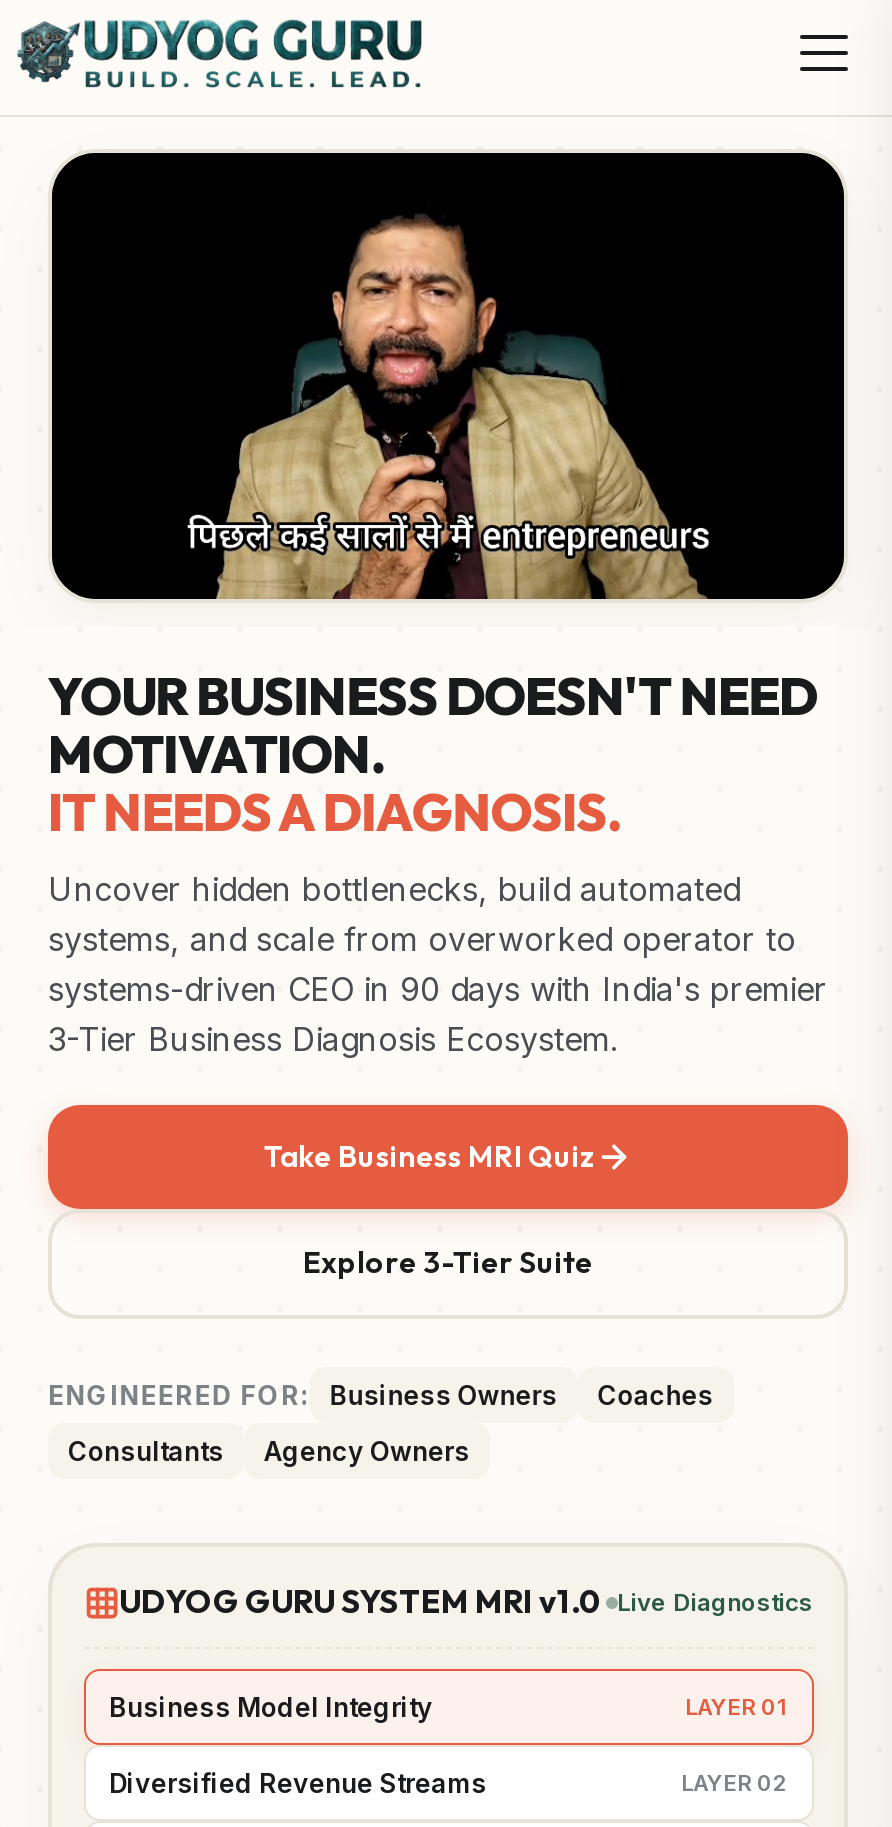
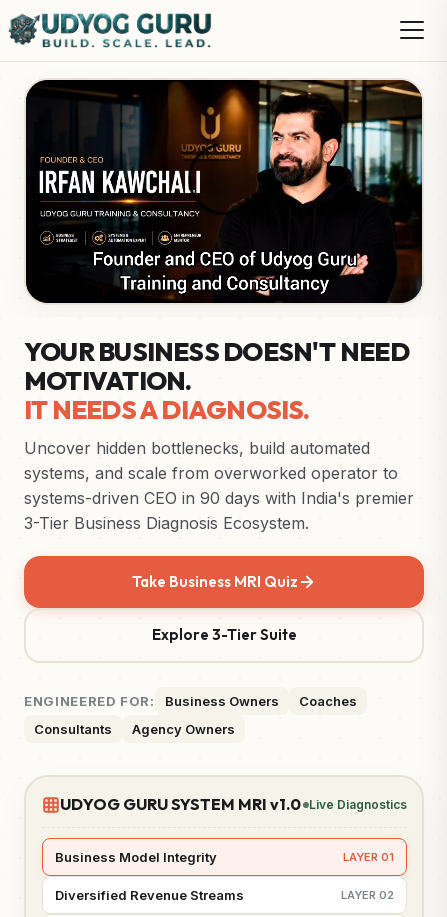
- [image]
+ [image]
